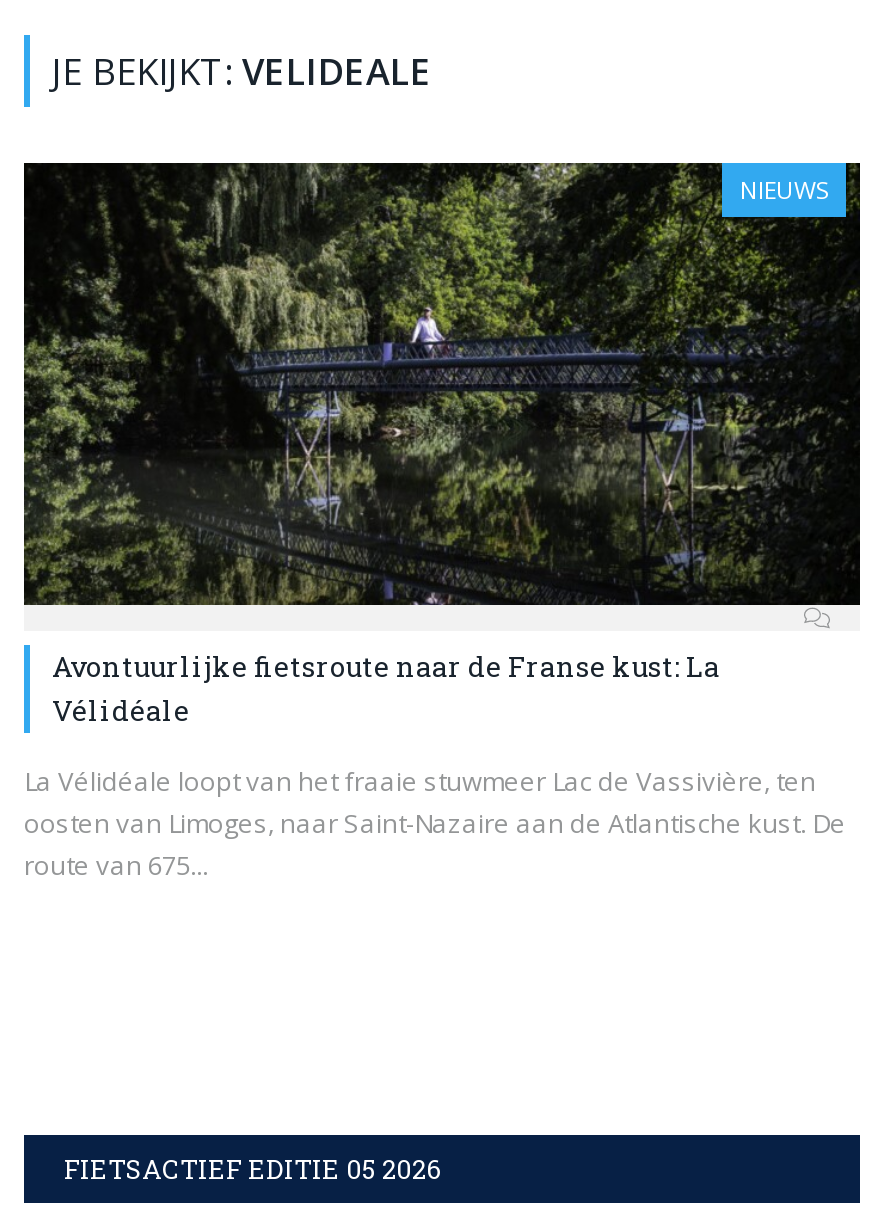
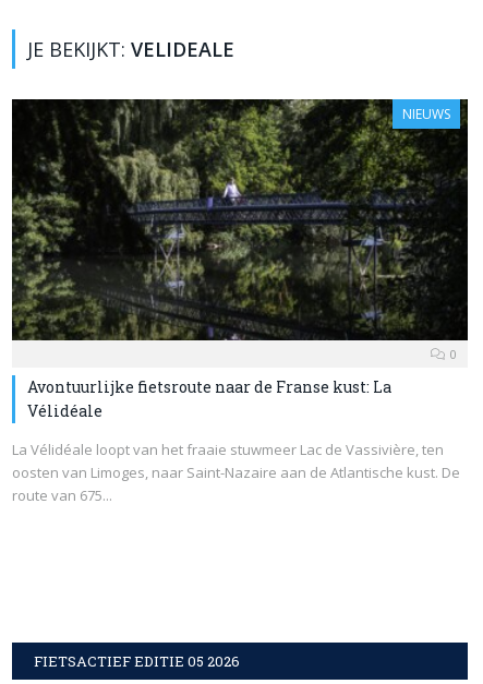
+ 0
